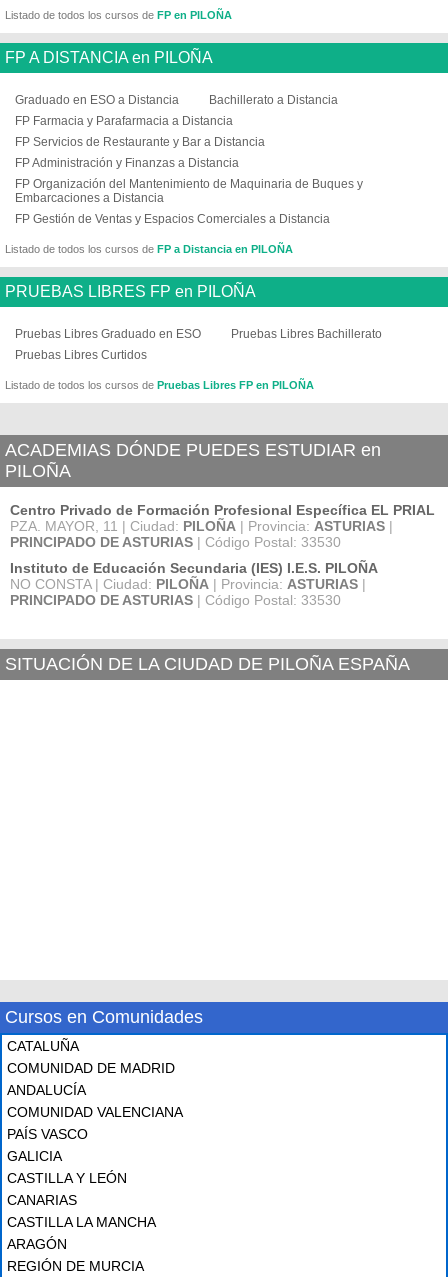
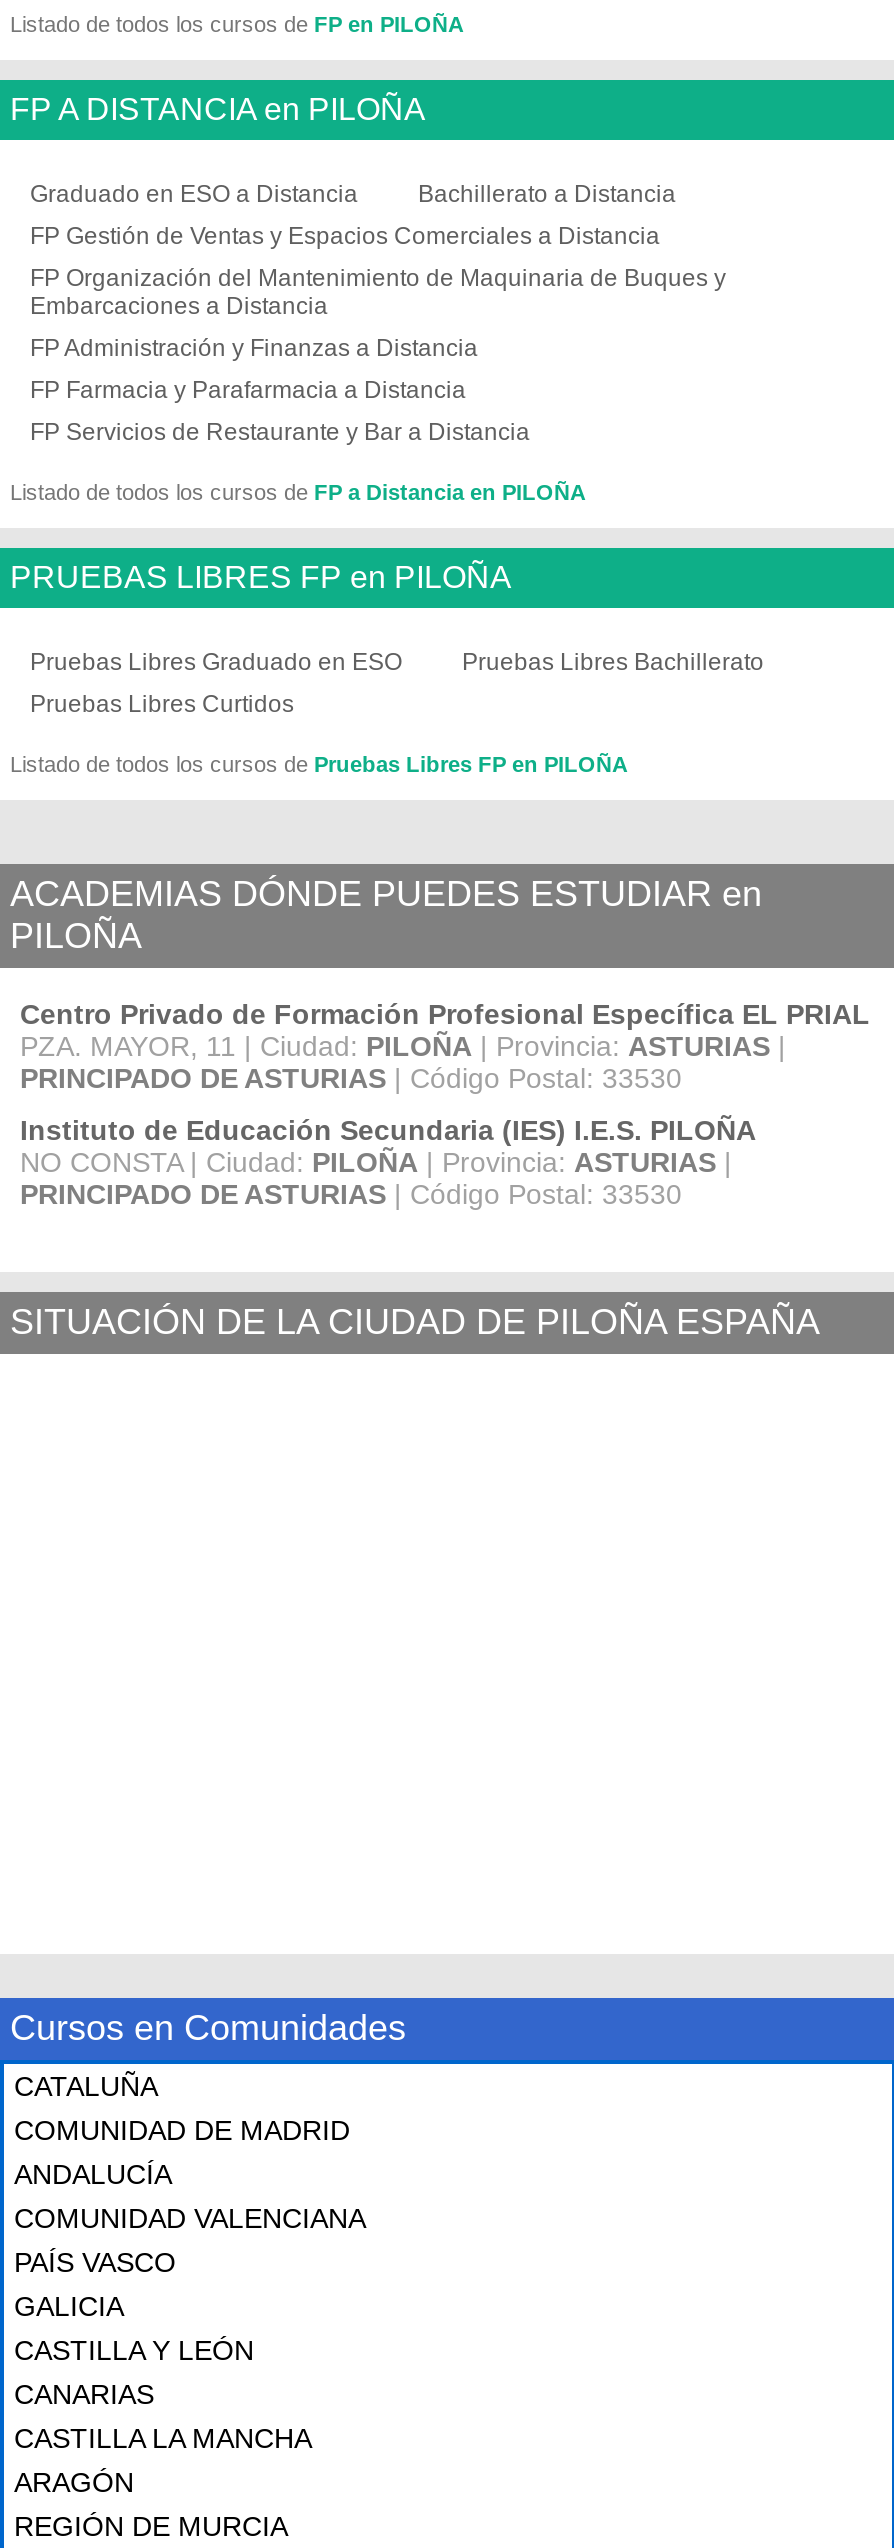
moved down: FP Farmacia y Parafarmacia a Distancia | FP Servicios de Restaurante y Bar a Distancia

moved up: FP Administración y Finanzas a Distancia | FP Organización del Mantenimiento de Maquinaria de Buques y | Embarcaciones a Distancia | FP Gestión de Ventas y Espacios Comerciales a Distancia
